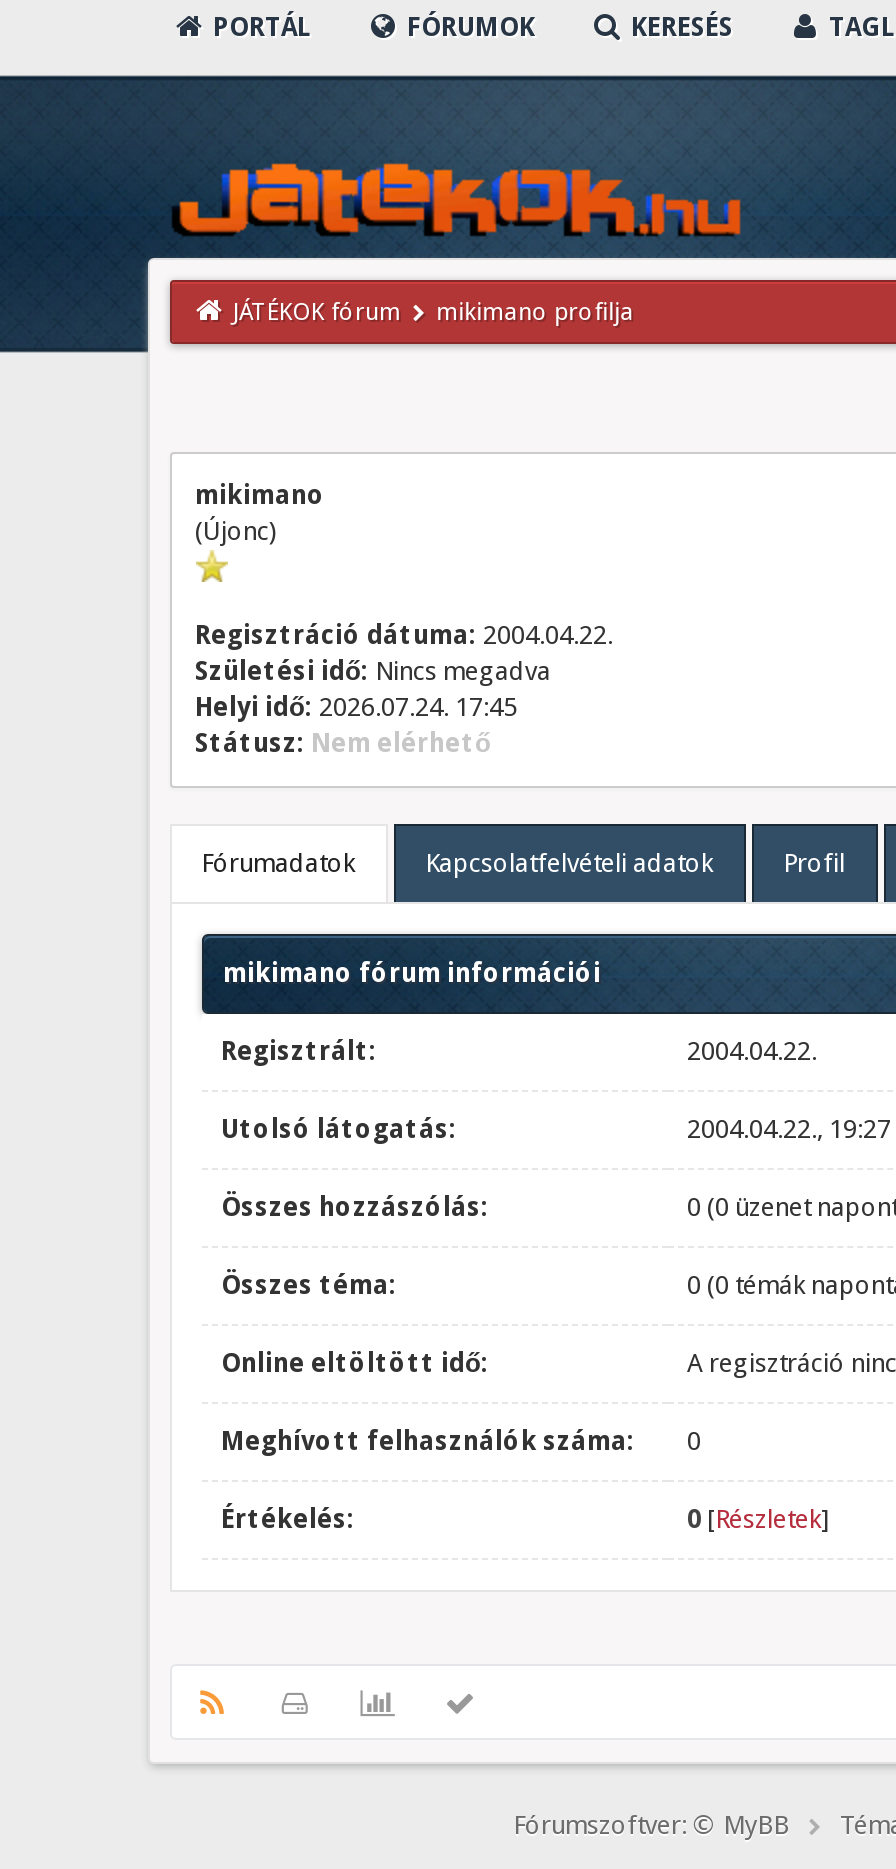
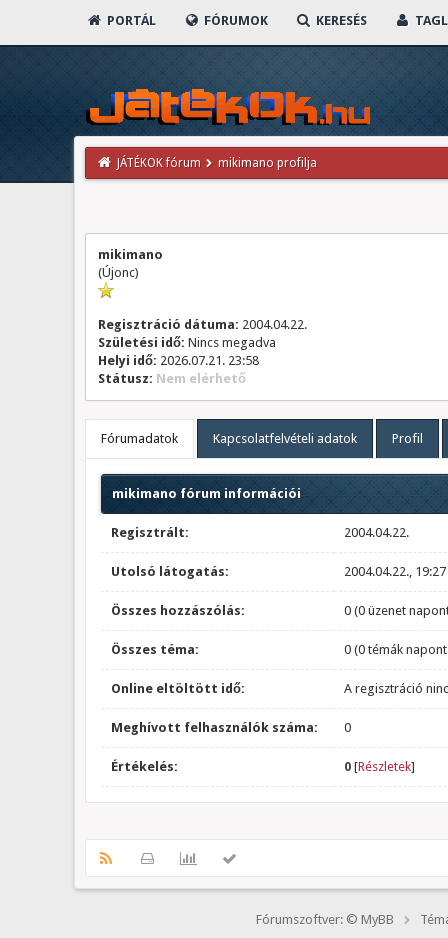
- Helyi idő: 2026.07.24. 17:45
+ Helyi idő: 2026.07.21. 23:58
